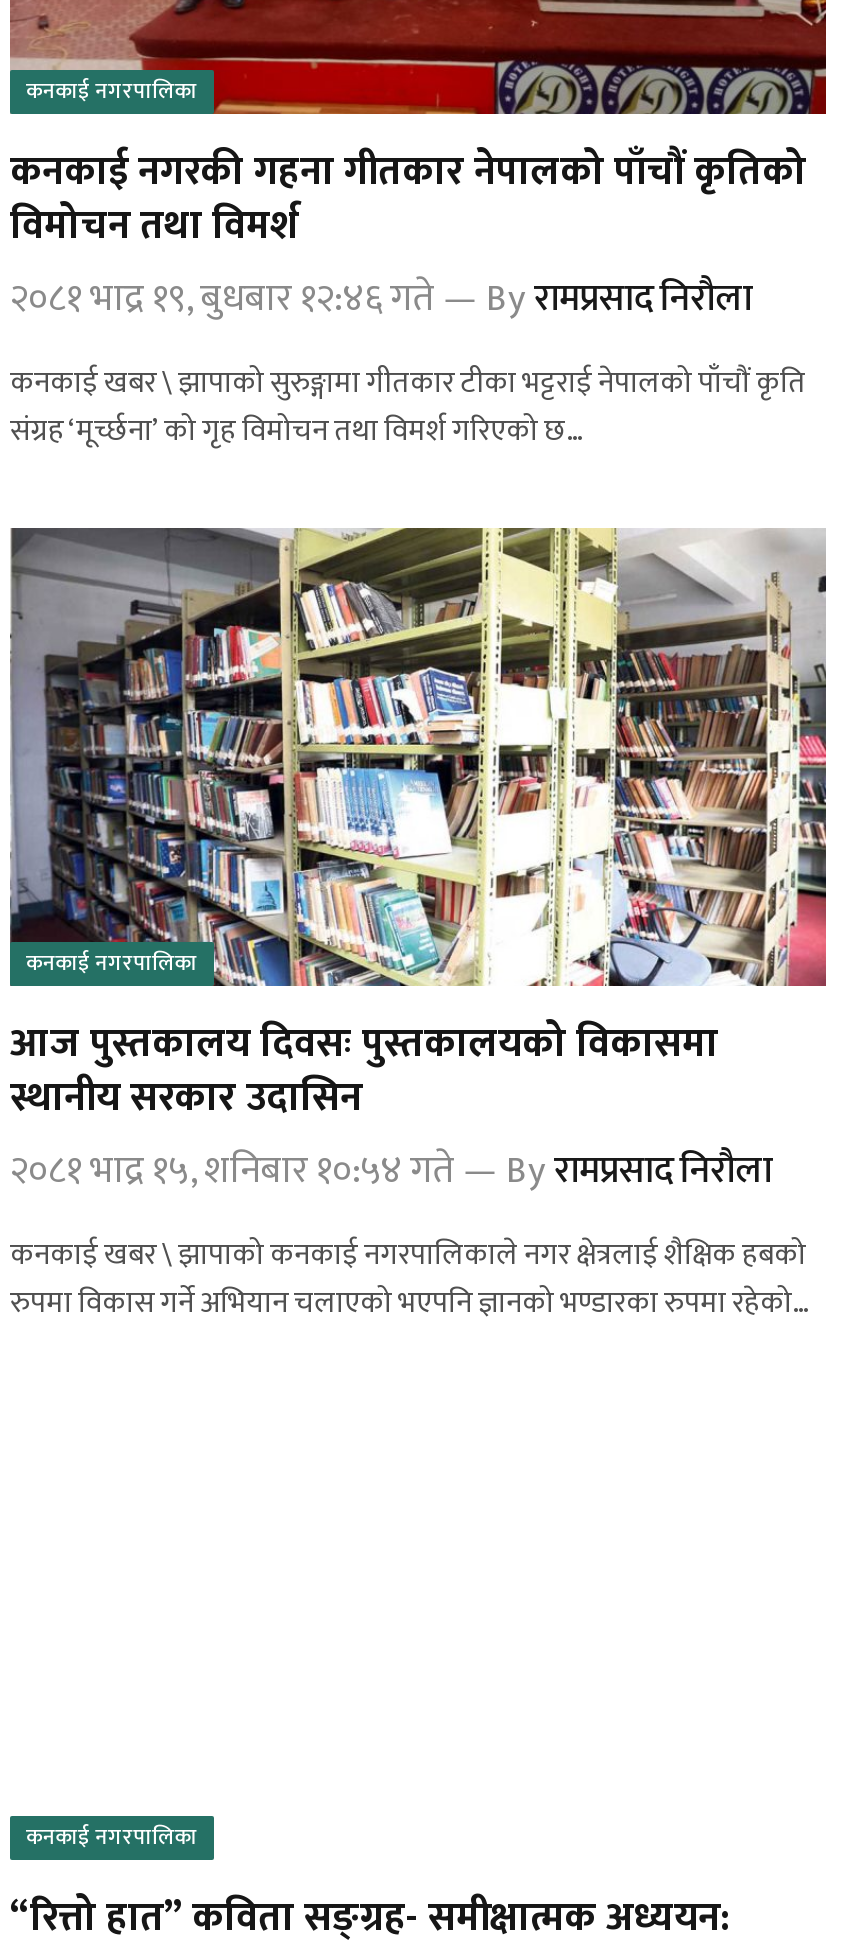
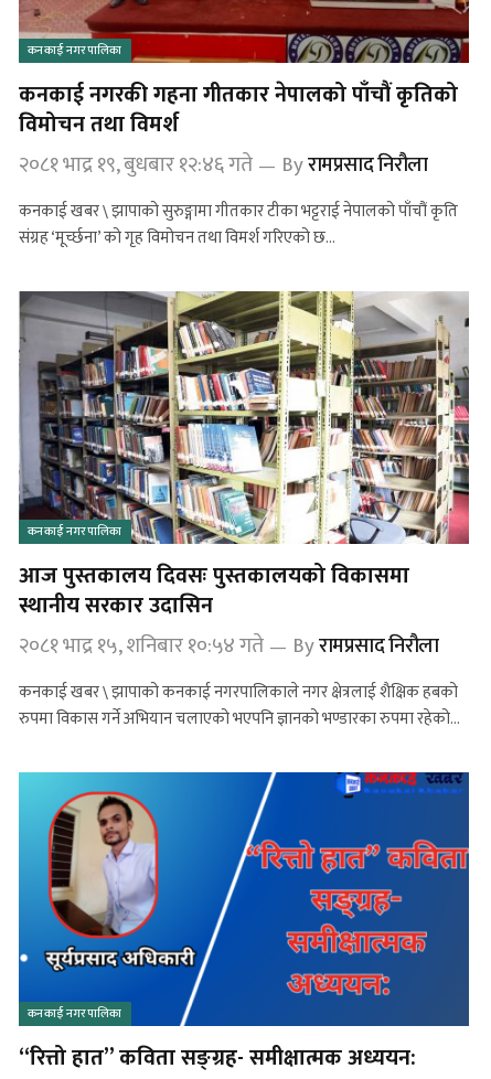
+ [image]
